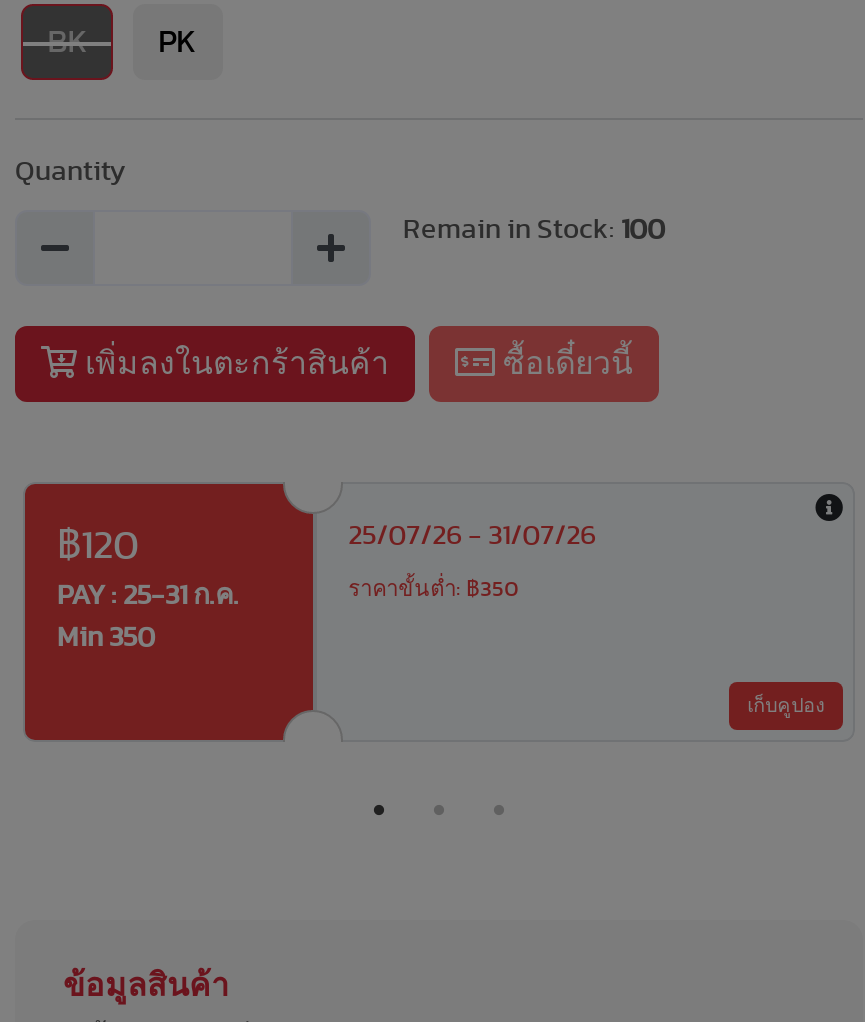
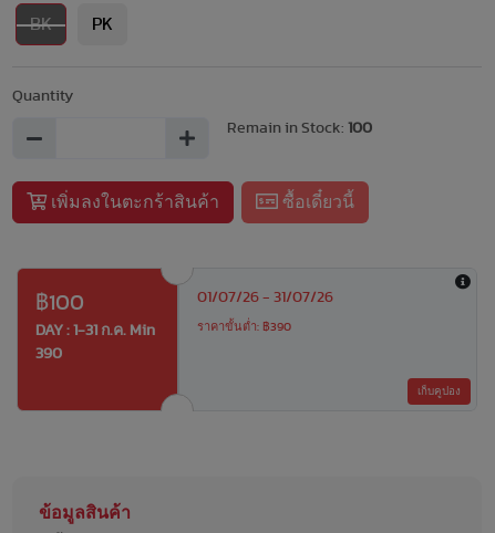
- ฿120
- PAY : 25-31 ก.ค.
+ ฿100
+ DAY : 1-31 ก.ค. Min

- 25/07/26 - 31/07/26
+ 01/07/26 - 31/07/26

- ราคาขั้นต่ำ: ฿350
+ ราคาขั้นต่ำ: ฿390

- Min 350
+ 390
